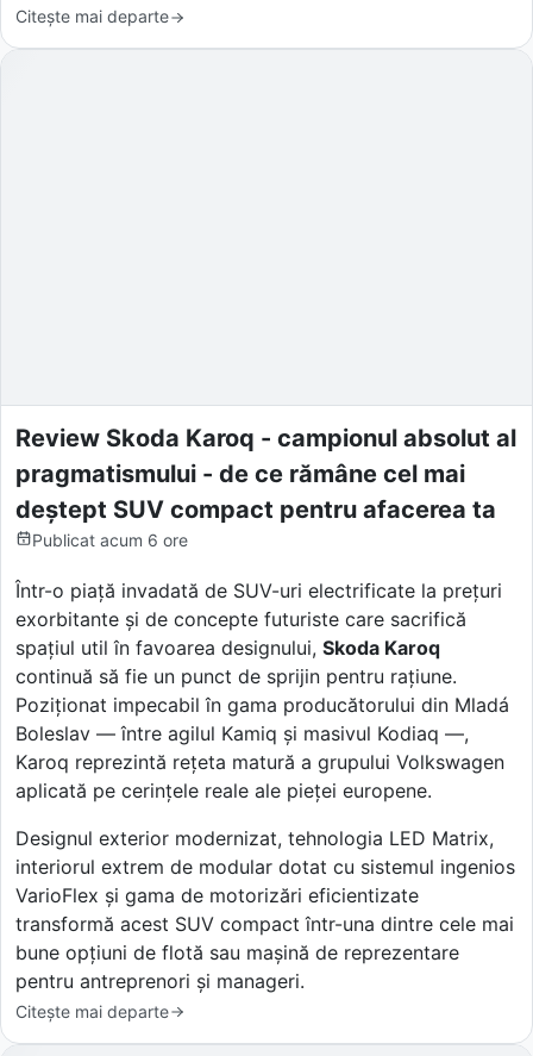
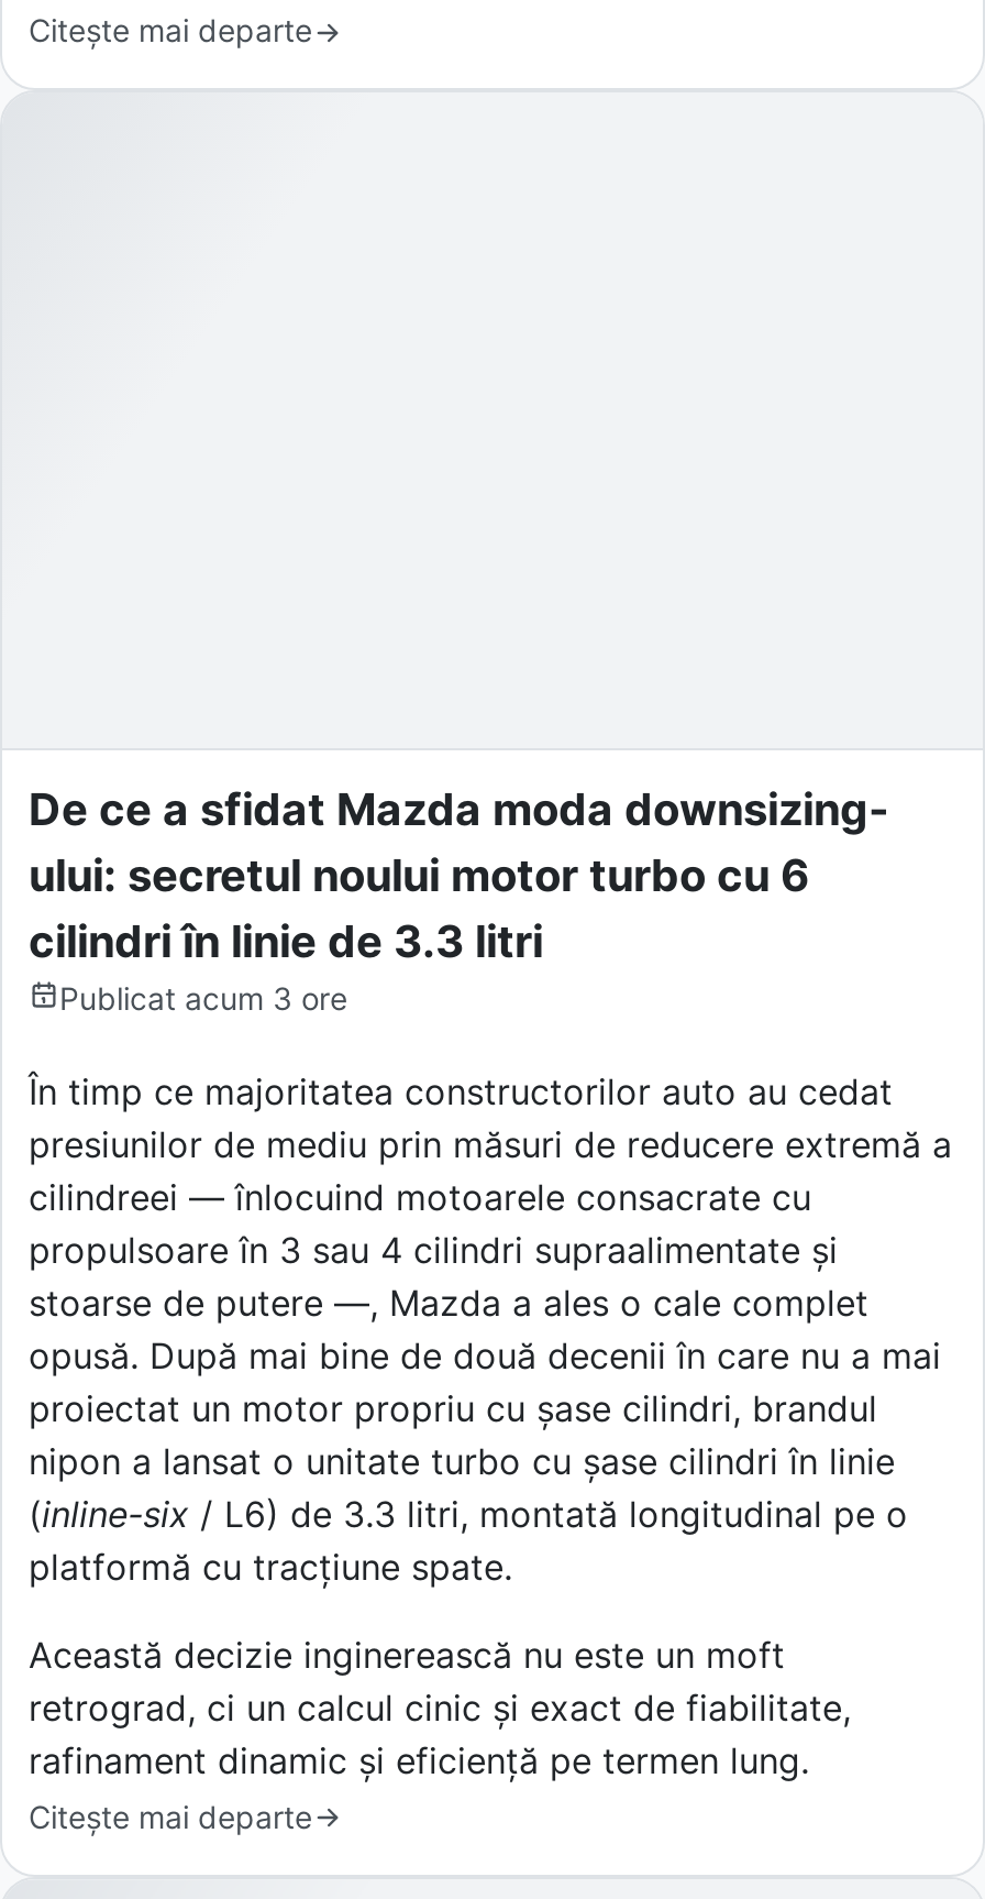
- Review Skoda Karoq - campionul absolut al
- pragmatismului - de ce rămâne cel mai
- deștept SUV compact pentru afacerea ta
- Publicat acum 6 ore
+ De ce a sfidat Mazda moda downsizing-
+ ului: secretul noului motor turbo cu 6
+ cilindri în linie de 3.3 litri
+ Publicat acum 3 ore

- Într-o piață invadată de SUV-uri electrificate la prețuri
- exorbitante și de concepte futuriste care sacrifică
- spațiul util în favoarea designului, Skoda Karoq
- continuă să fie un punct de sprijin pentru rațiune.
- Poziționat impecabil în gama producătorului din Mladá
- Boleslav — între agilul Kamiq și masivul Kodiaq —,
- Karoq reprezintă rețeta matură a grupului Volkswagen
- aplicată pe cerințele reale ale pieței europene.
+ În timp ce majoritatea constructorilor auto au cedat
+ presiunilor de mediu prin măsuri de reducere extremă a
+ cilindreei — înlocuind motoarele consacrate cu
+ propulsoare în 3 sau 4 cilindri supraalimentate și
+ stoarse de putere —, Mazda a ales o cale complet
+ opusă. După mai bine de două decenii în care nu a mai
+ proiectat un motor propriu cu șase cilindri, brandul
+ nipon a lansat o unitate turbo cu șase cilindri în linie
+ (inline-six / L6) de 3.3 litri, montată longitudinal pe o
+ platformă cu tracțiune spate.

- Designul exterior modernizat, tehnologia LED Matrix,
- interiorul extrem de modular dotat cu sistemul ingenios
- VarioFlex și gama de motorizări eficientizate
- transformă acest SUV compact într-una dintre cele mai
- bune opțiuni de flotă sau mașină de reprezentare
- pentru antreprenori și manageri.
+ Această decizie inginerească nu este un moft
+ retrograd, ci un calcul cinic și exact de fiabilitate,
+ rafinament dinamic și eficiență pe termen lung.
